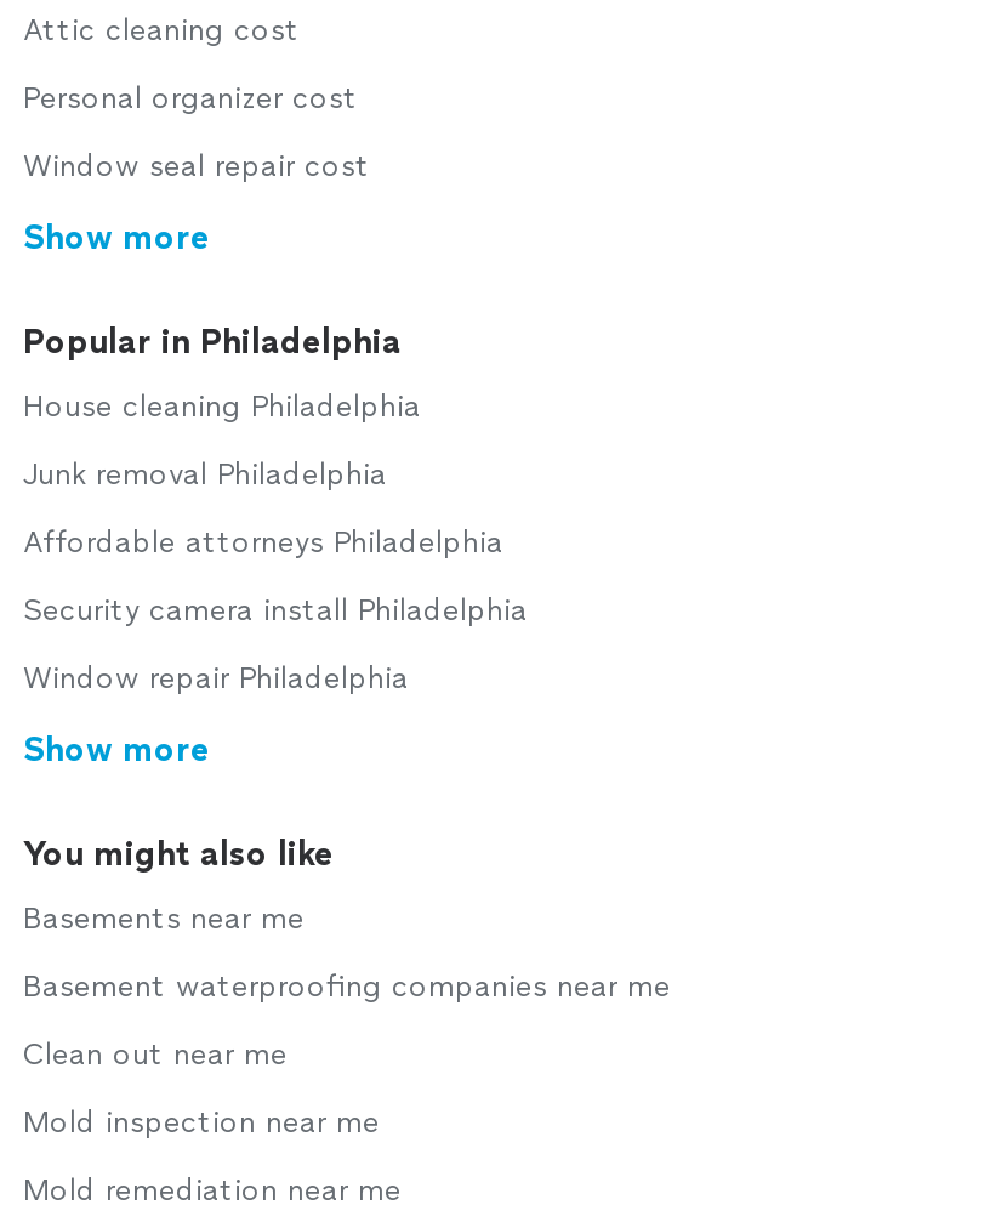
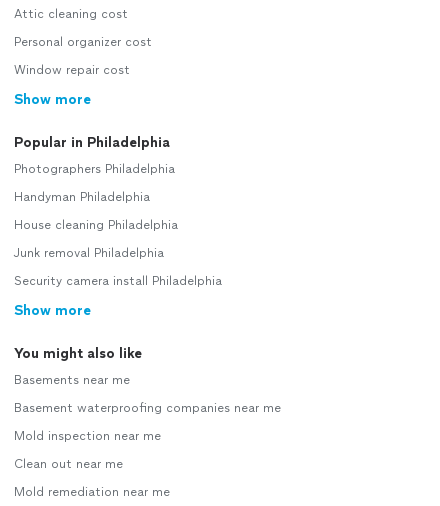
- Window seal repair cost
+ Window repair cost

+ Photographers Philadelphia
+ Handyman Philadelphia

moved down: House cleaning Philadelphia | Junk removal Philadelphia

- Affordable attorneys Philadelphia

moved down: Security camera install Philadelphia

- Window repair Philadelphia

moved down: Clean out near me

moved up: Mold inspection near me
